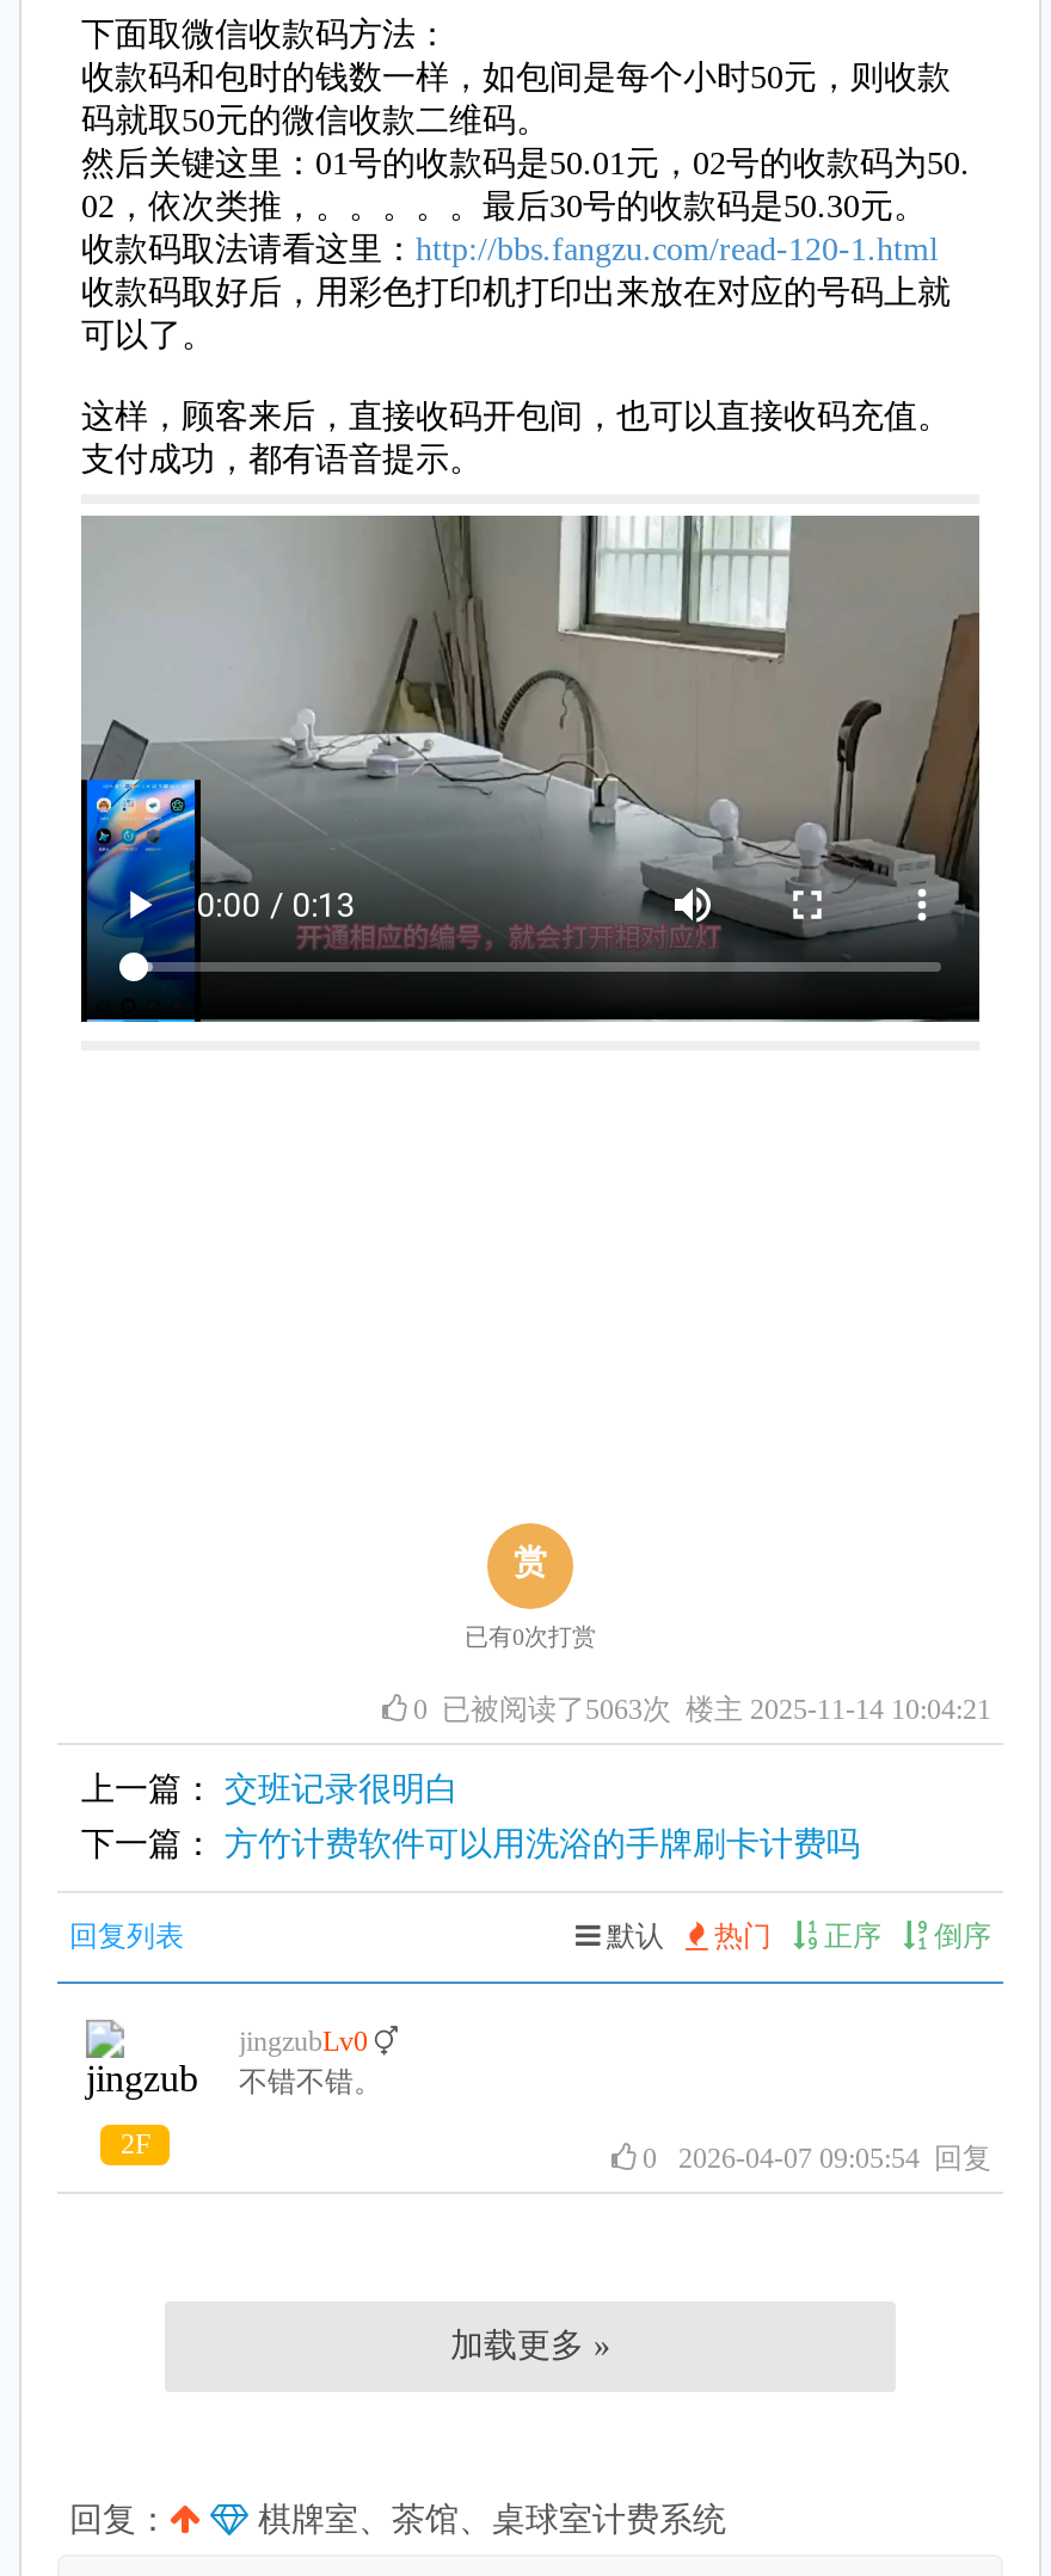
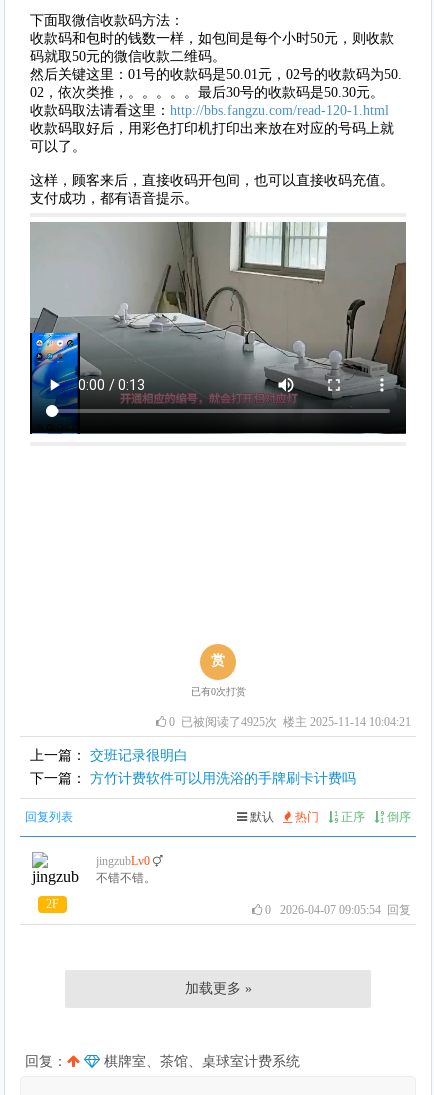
- 0已被阅读了5063次 楼主 2025-11-14 10:04:21
+ 0已被阅读了4925次 楼主 2025-11-14 10:04:21
